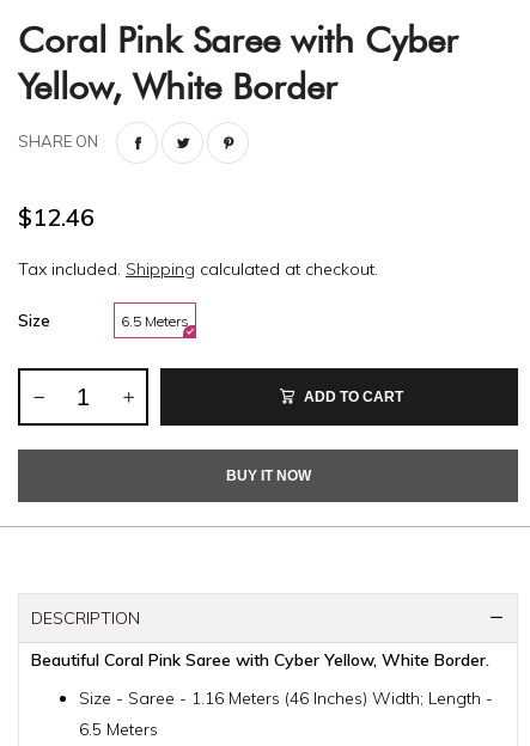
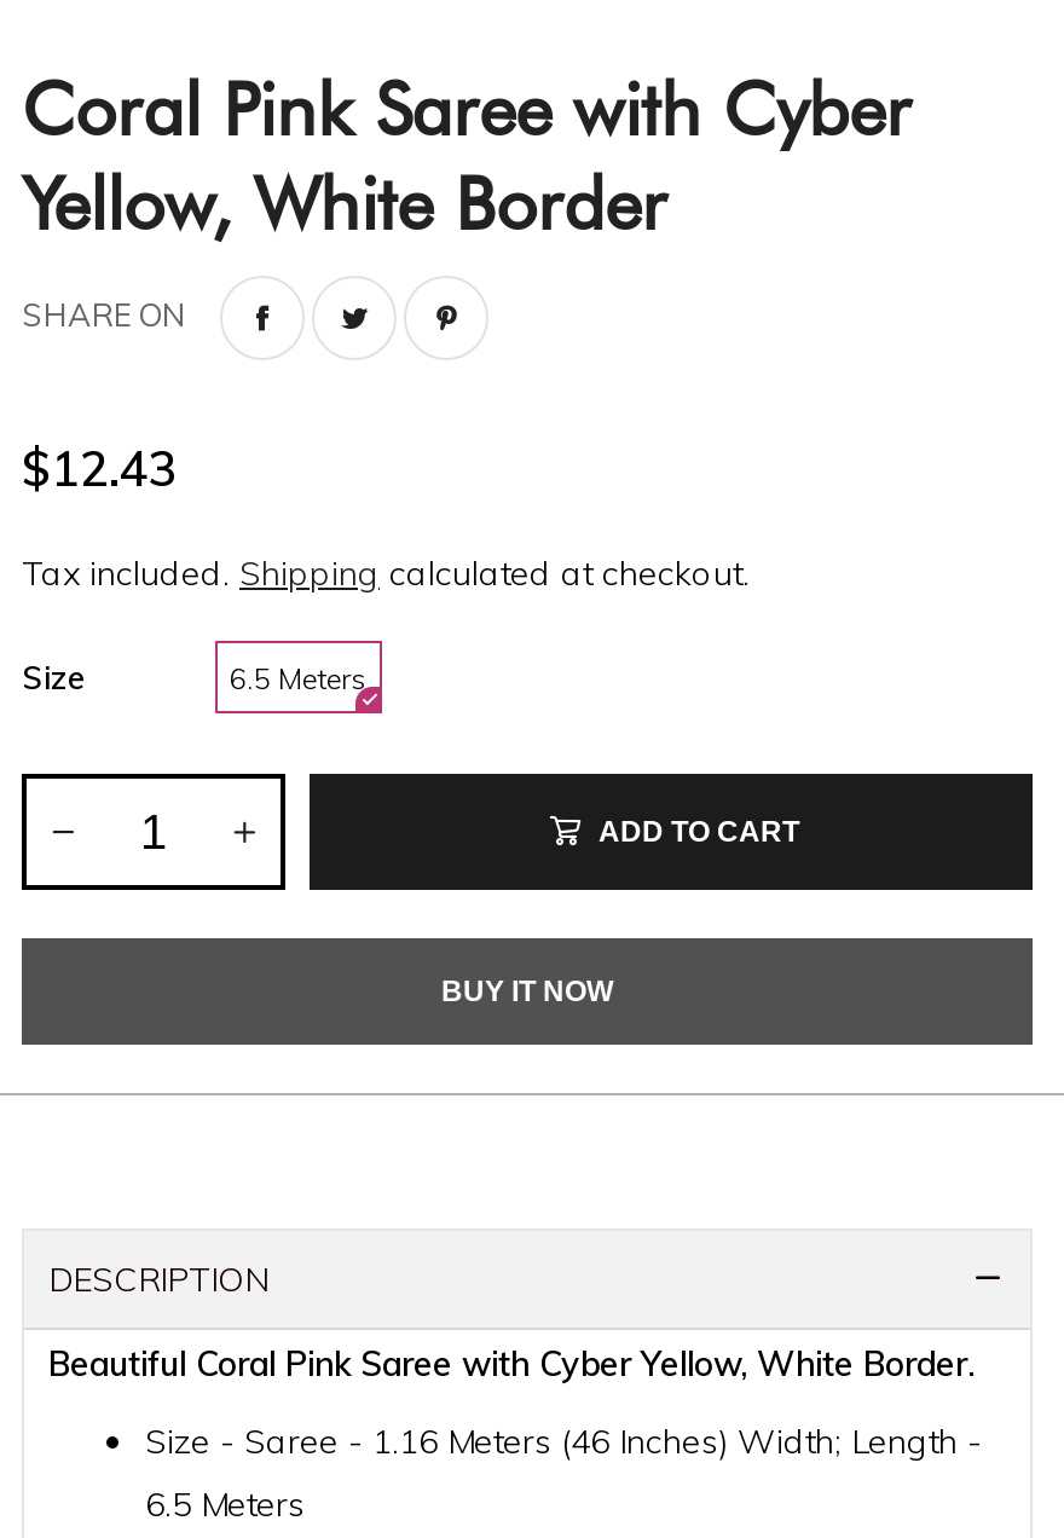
- $12.46
+ $12.43
